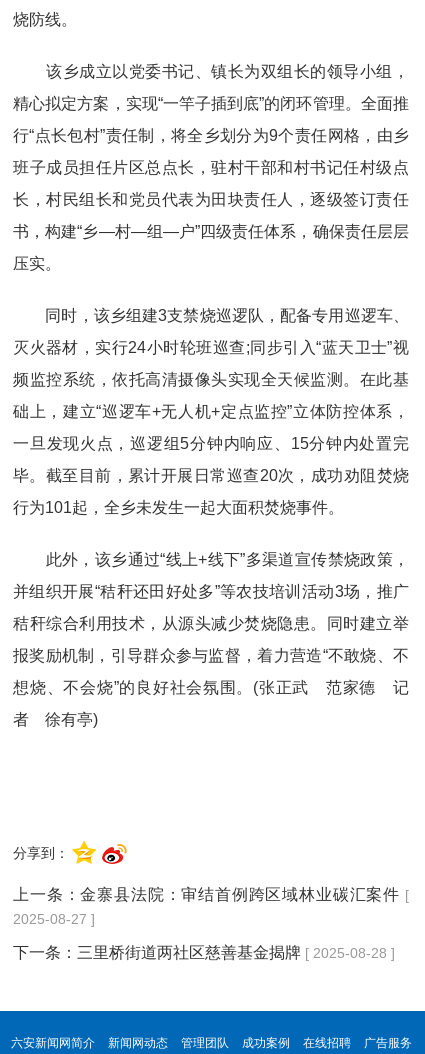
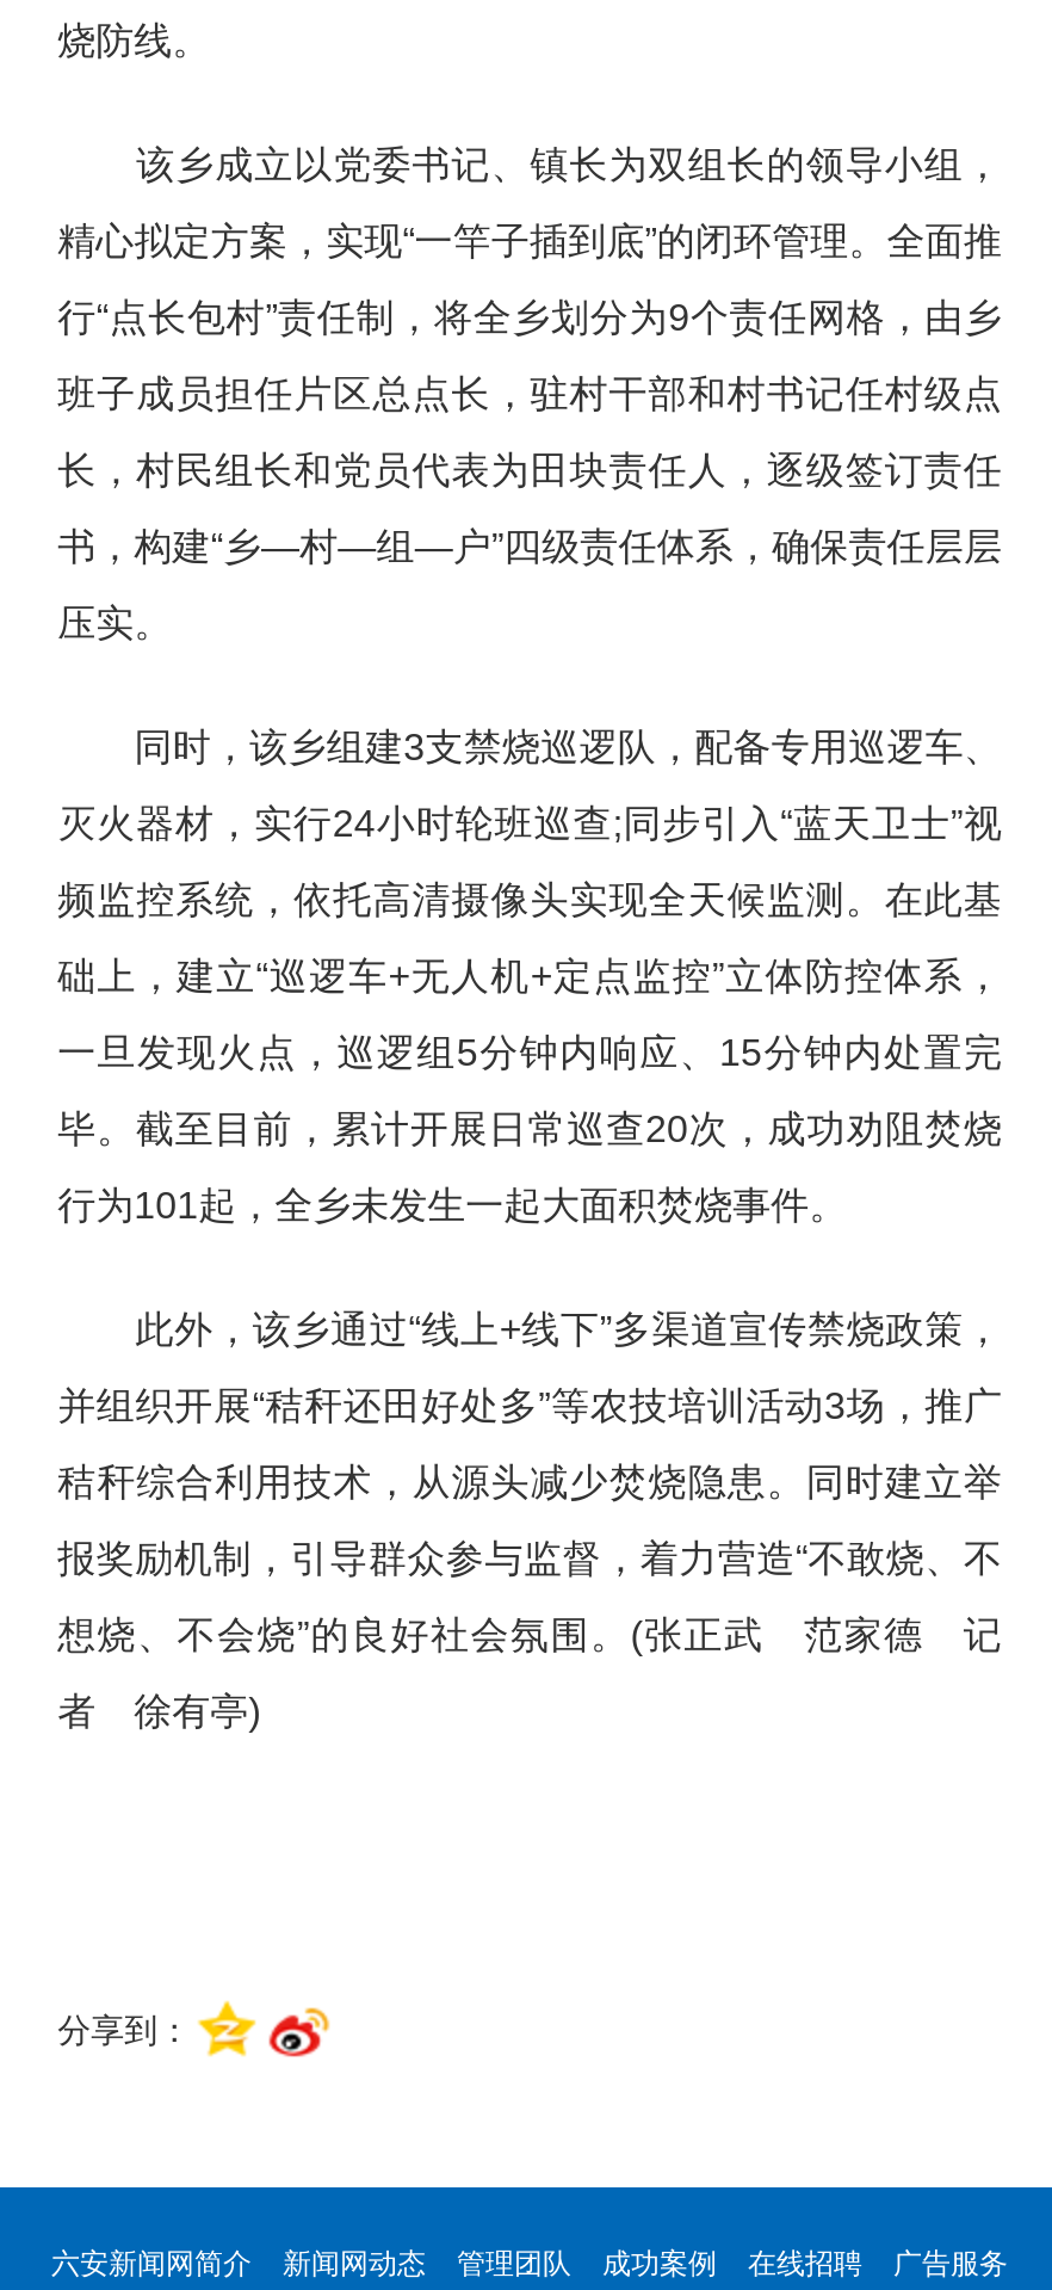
- 上一条：金寨县法院：审结首例跨区域林业碳汇案件 [
- 2025-08-27 ]
- 下一条：三里桥街道两社区慈善基金揭牌 [ 2025-08-28 ]
